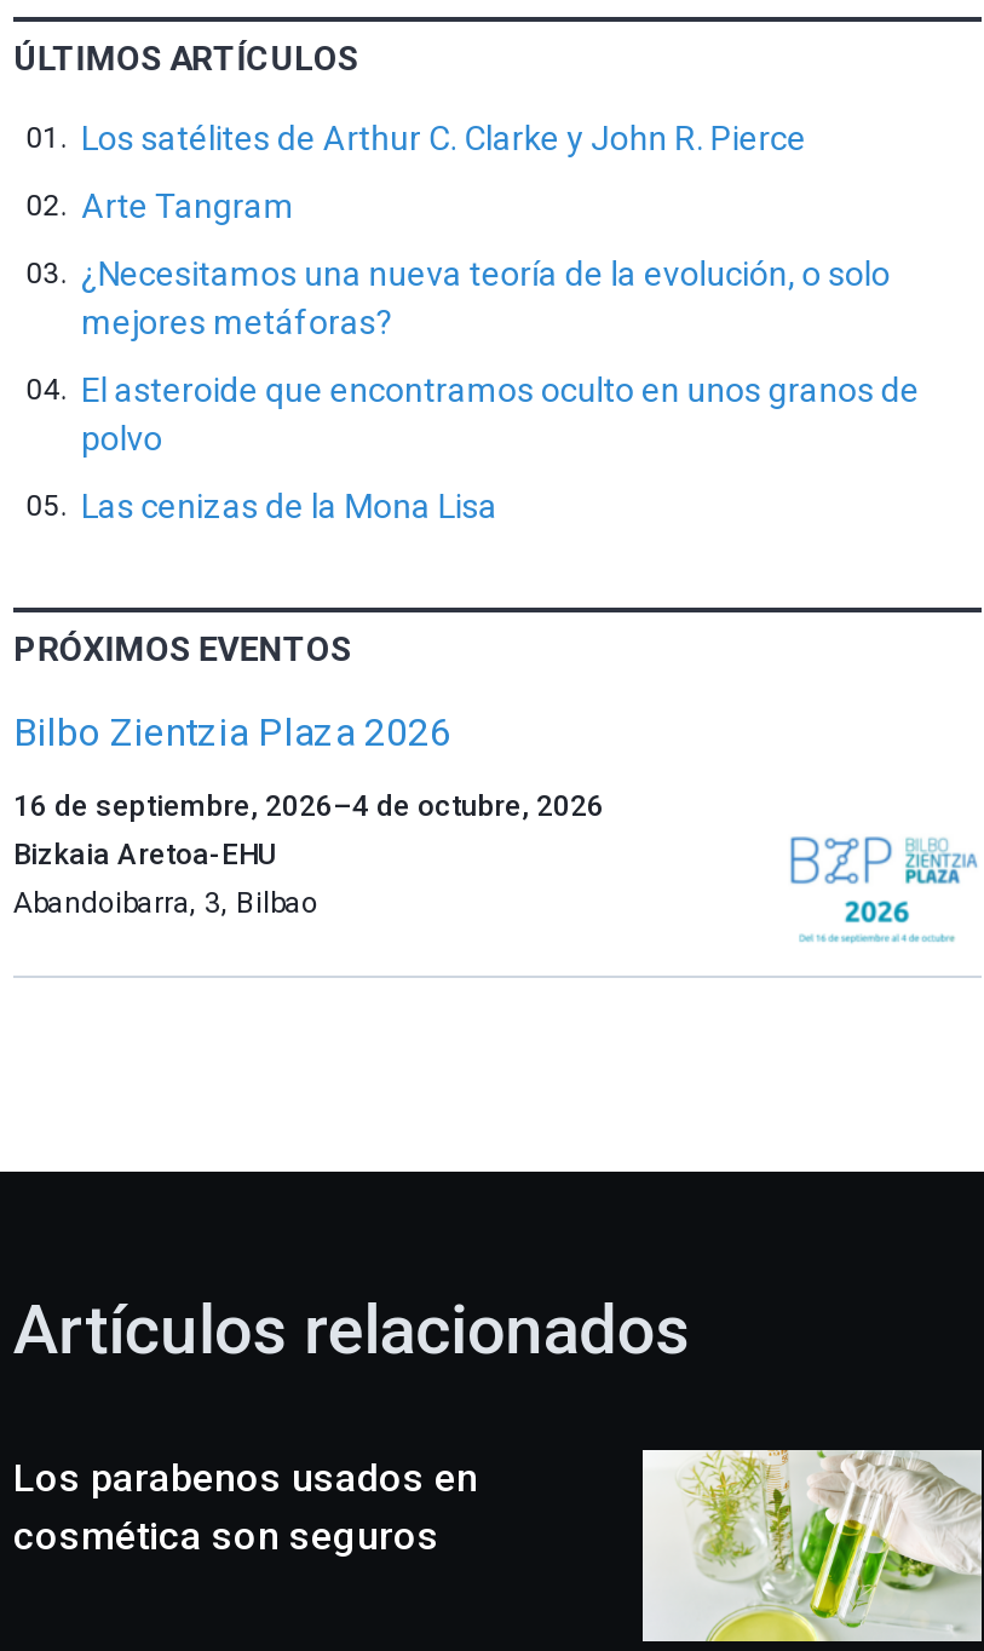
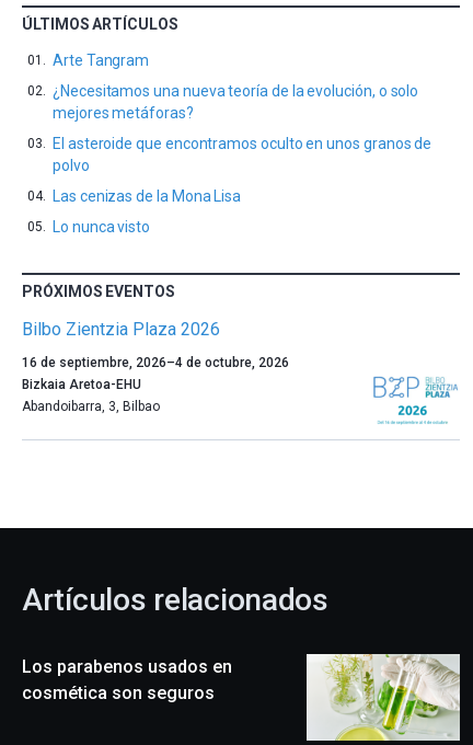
- Los satélites de Arthur C. Clarke y John R. Pierce

moved up: Arte Tangram | ¿Necesitamos una nueva teoría de la evolución, o solo | mejores metáforas? | El asteroide que encontramos oculto en unos granos de | polvo | Las cenizas de la Mona Lisa

+ Lo nunca visto
